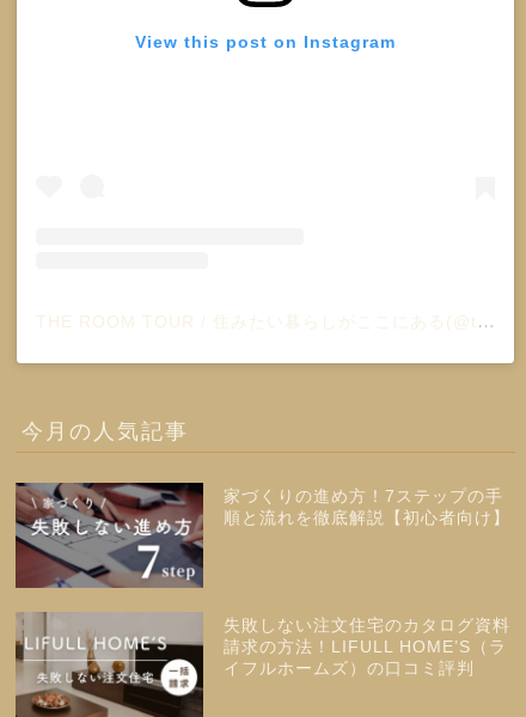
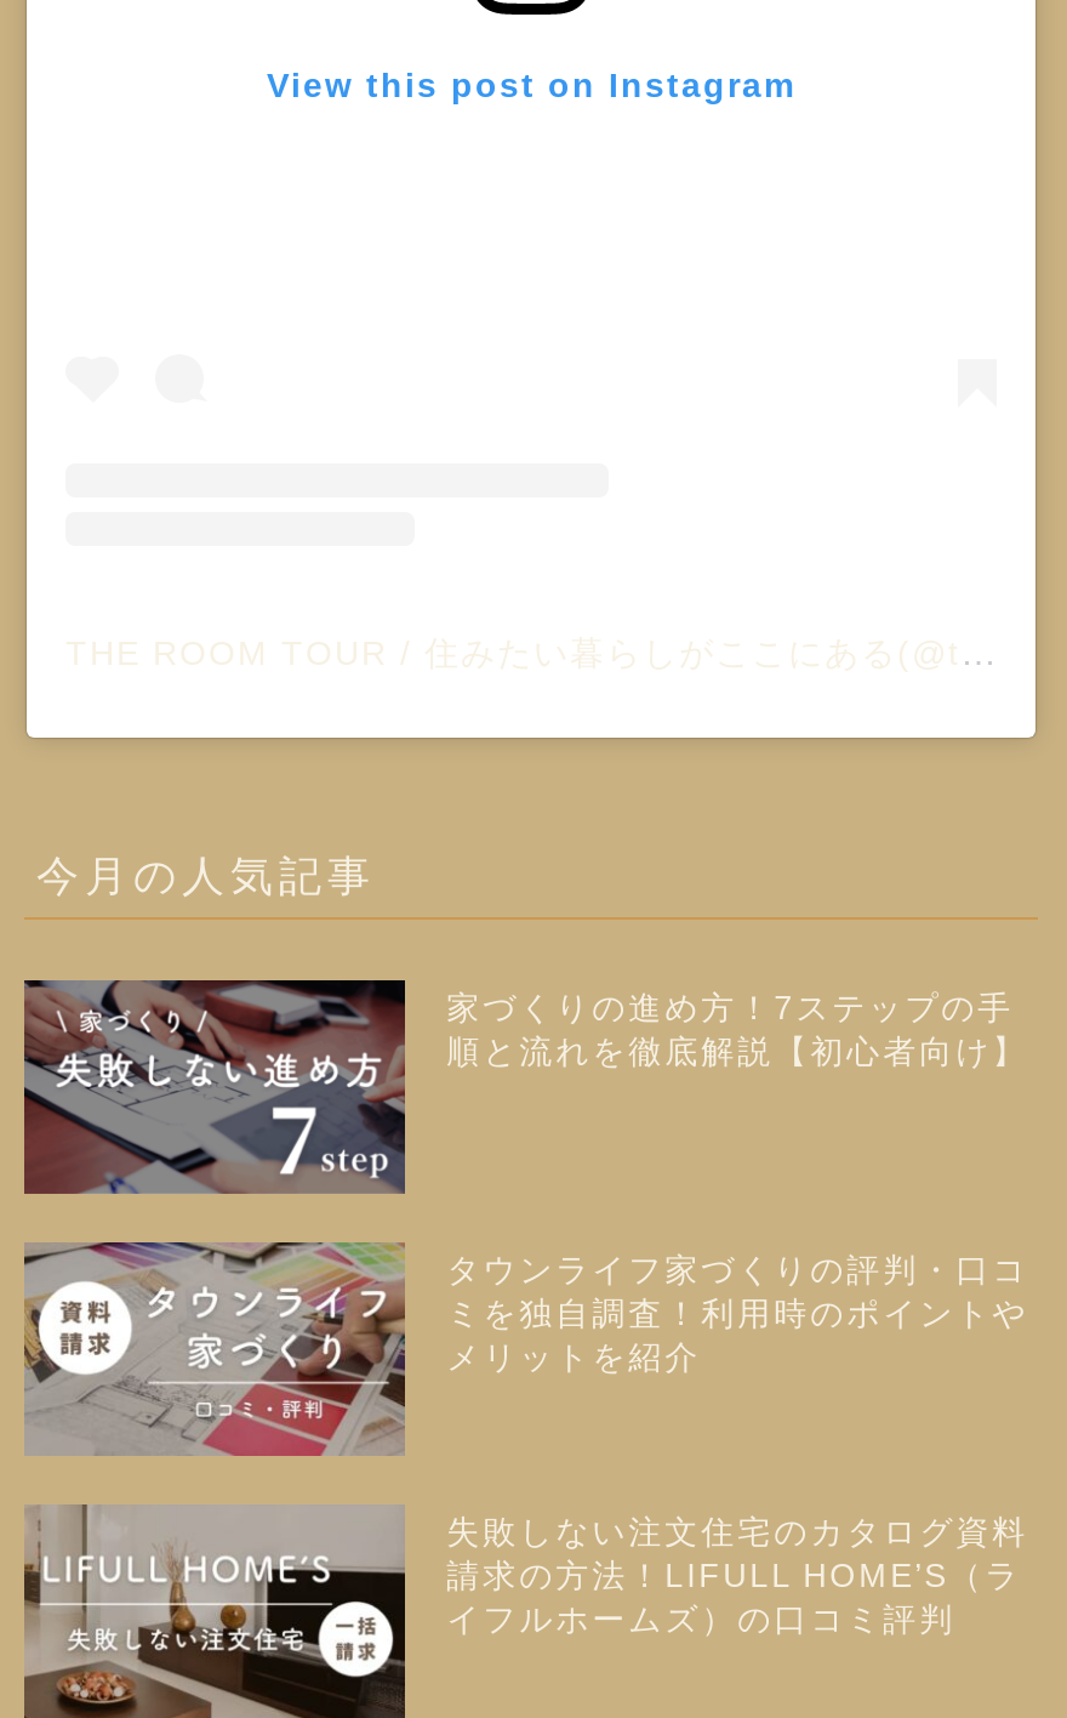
+ [image]
+ タウンライフ家づくりの評判・口コ
+ ミを独自調査！利用時のポイントや
+ メリットを紹介
